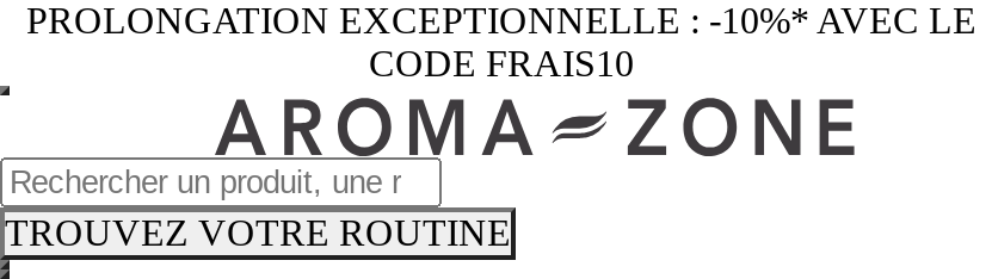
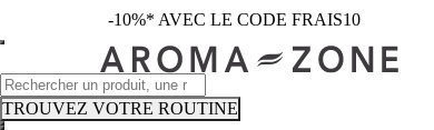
- PROLONGATION EXCEPTIONNELLE : -10%* AVEC LE
- CODE FRAIS10
+ -10%* AVEC LE CODE FRAIS10
